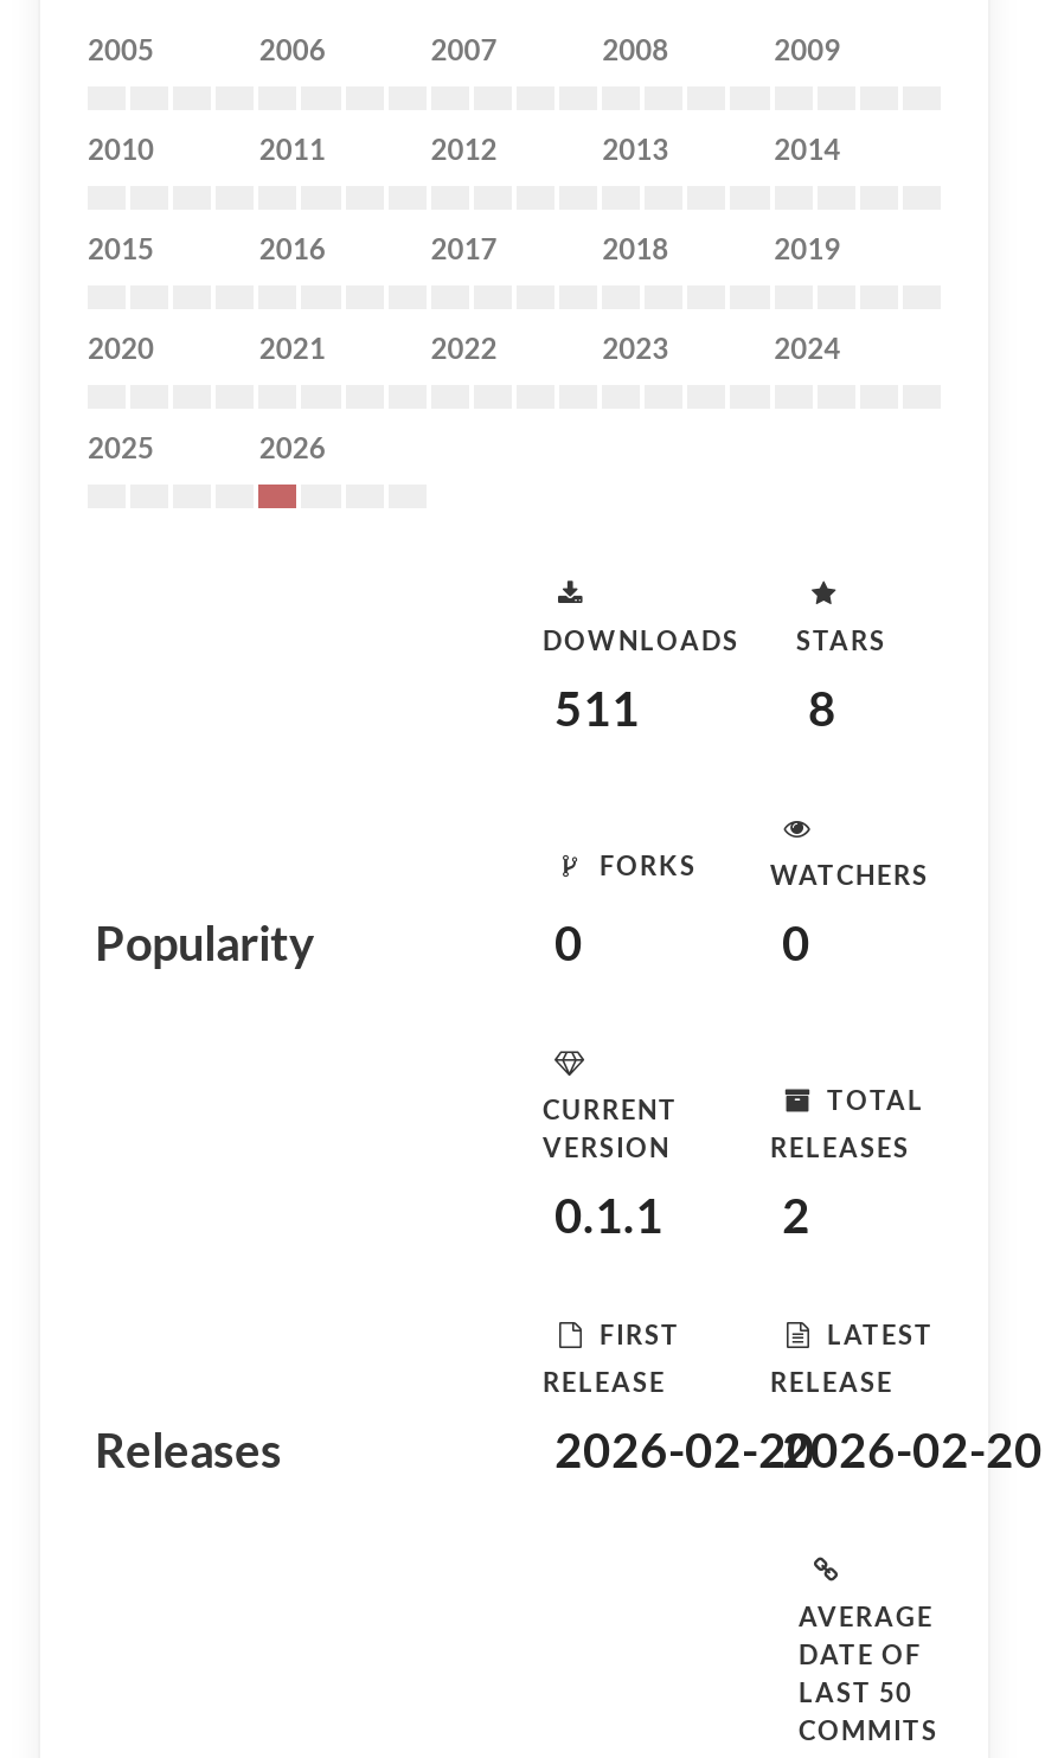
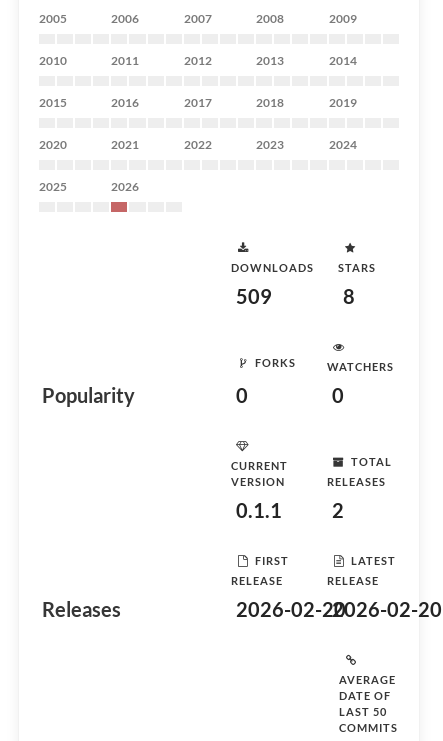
- 511
+ 509
